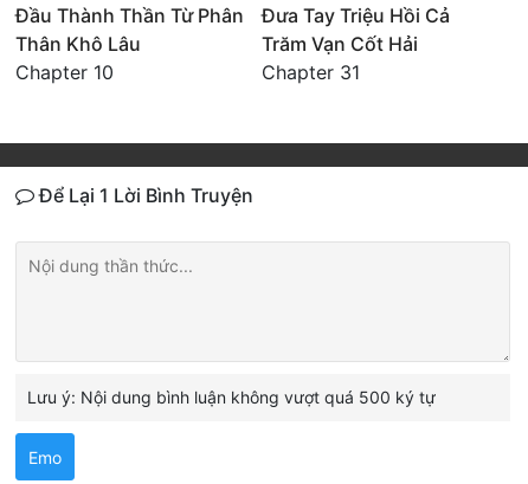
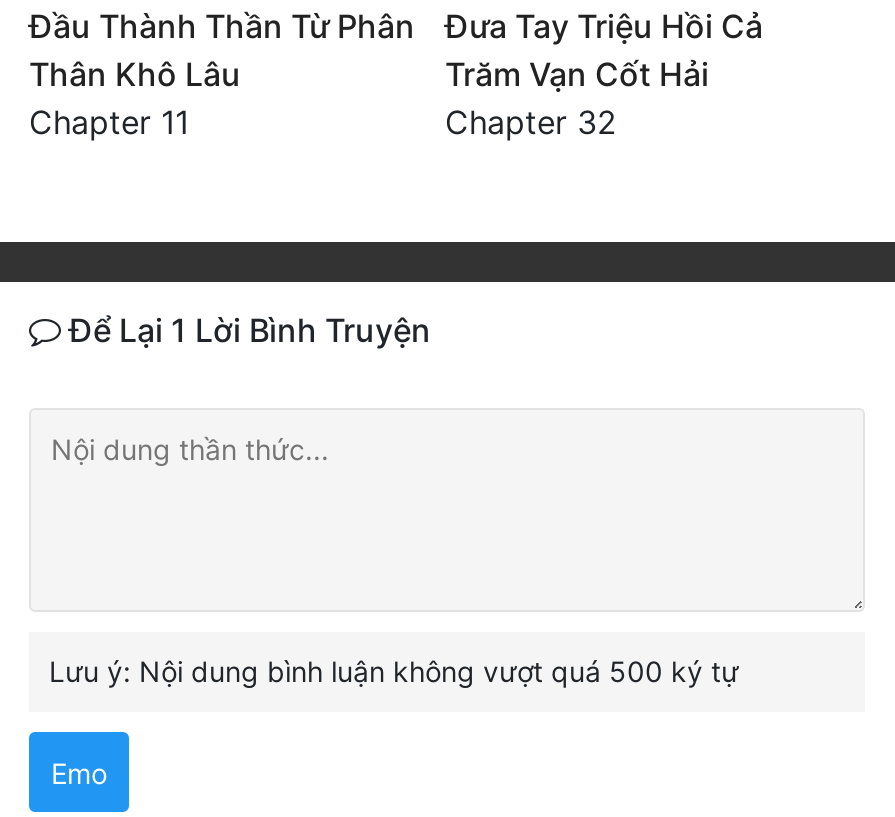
- Chapter 10
+ Chapter 11

- Chapter 31
+ Chapter 32
